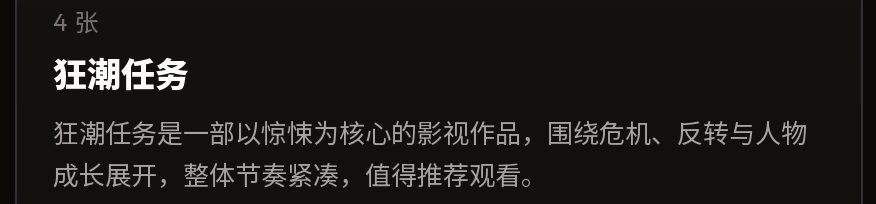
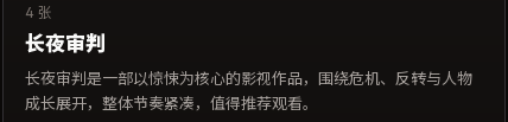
- 狂潮任务
+ 长夜审判

- 狂潮任务是一部以惊悚为核心的影视作品，围绕危机、反转与人物
+ 长夜审判是一部以惊悚为核心的影视作品，围绕危机、反转与人物
